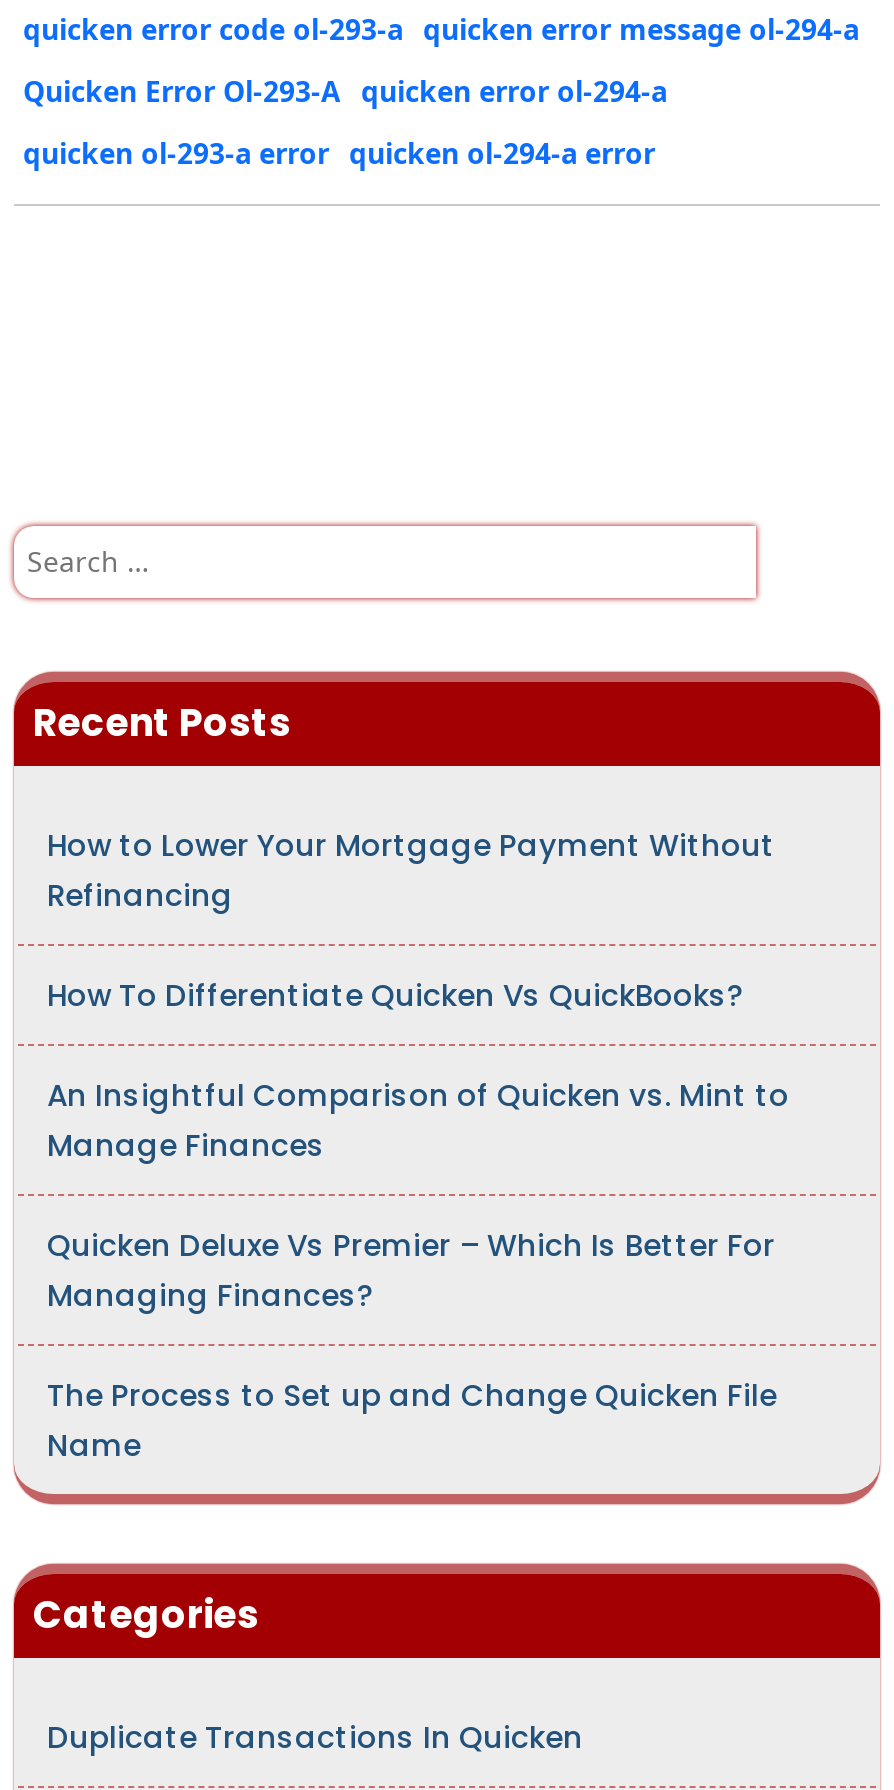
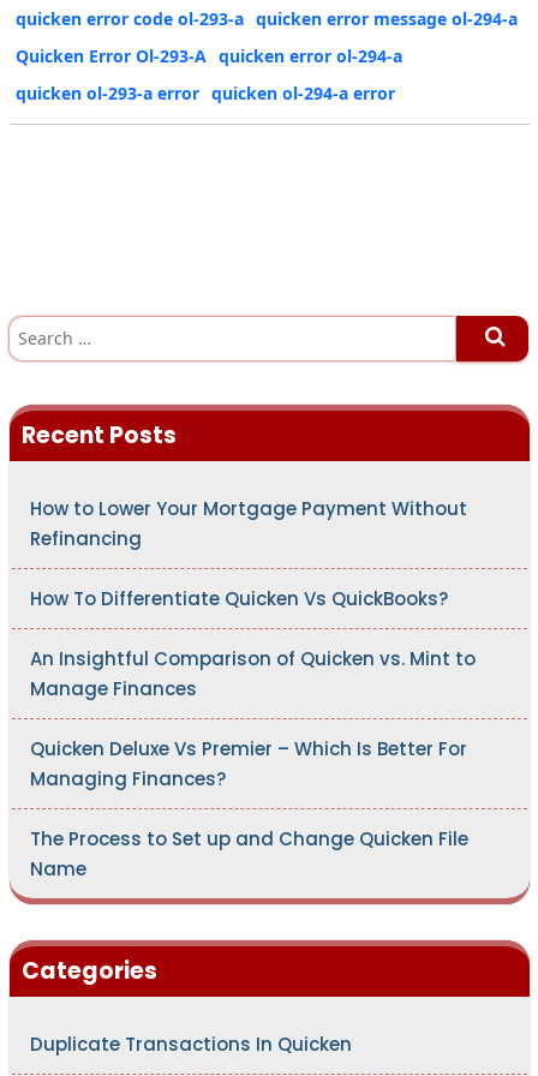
+ [image]
